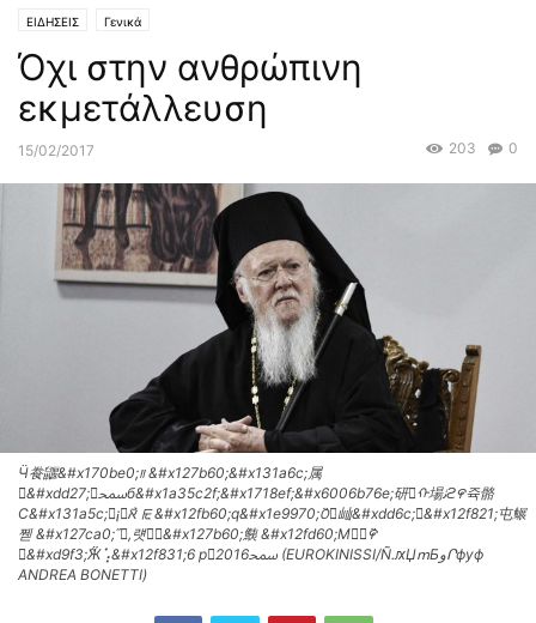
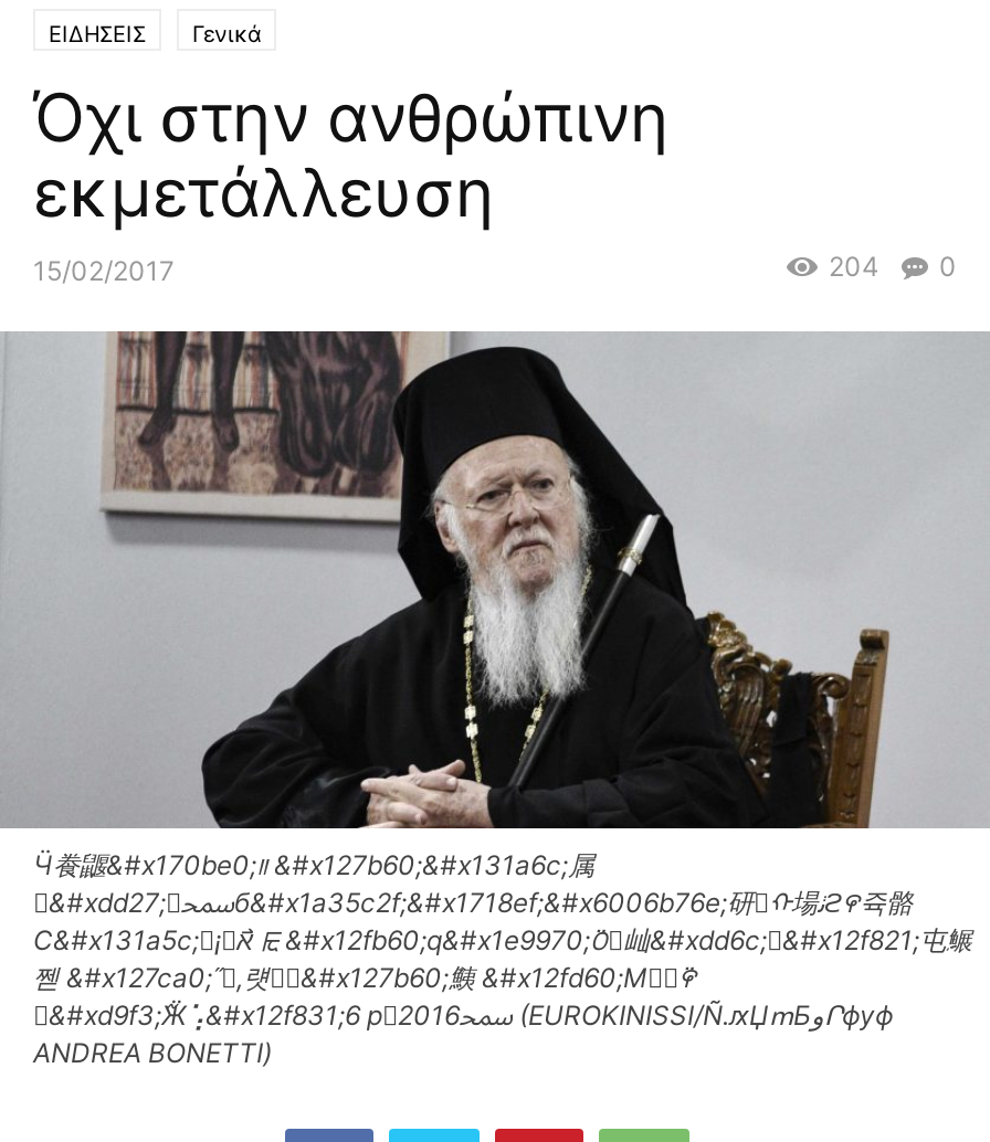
- 203 0
+ 204 0
